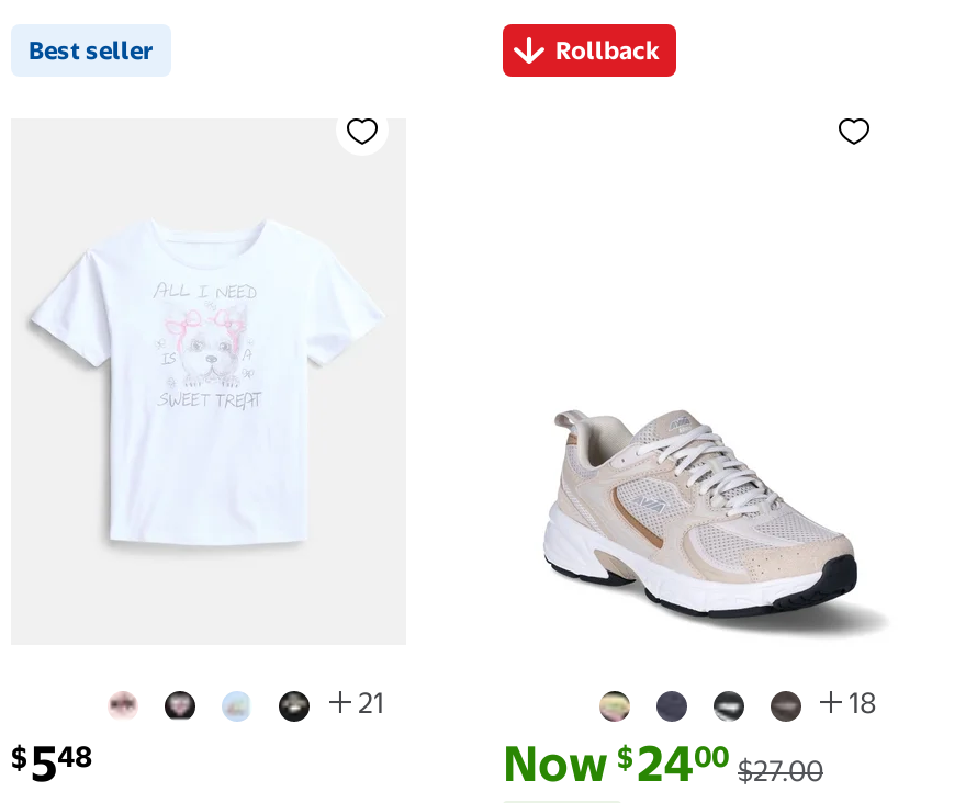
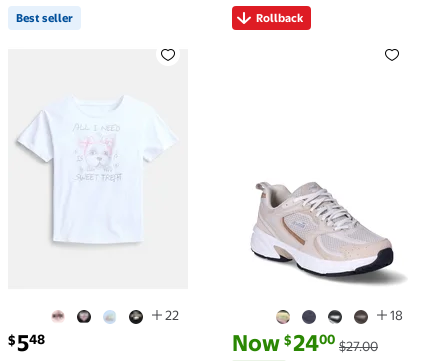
- 21
+ 22
